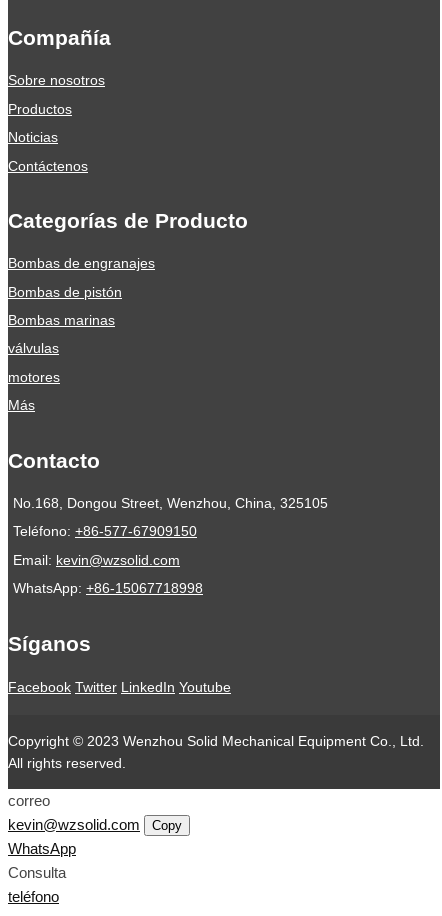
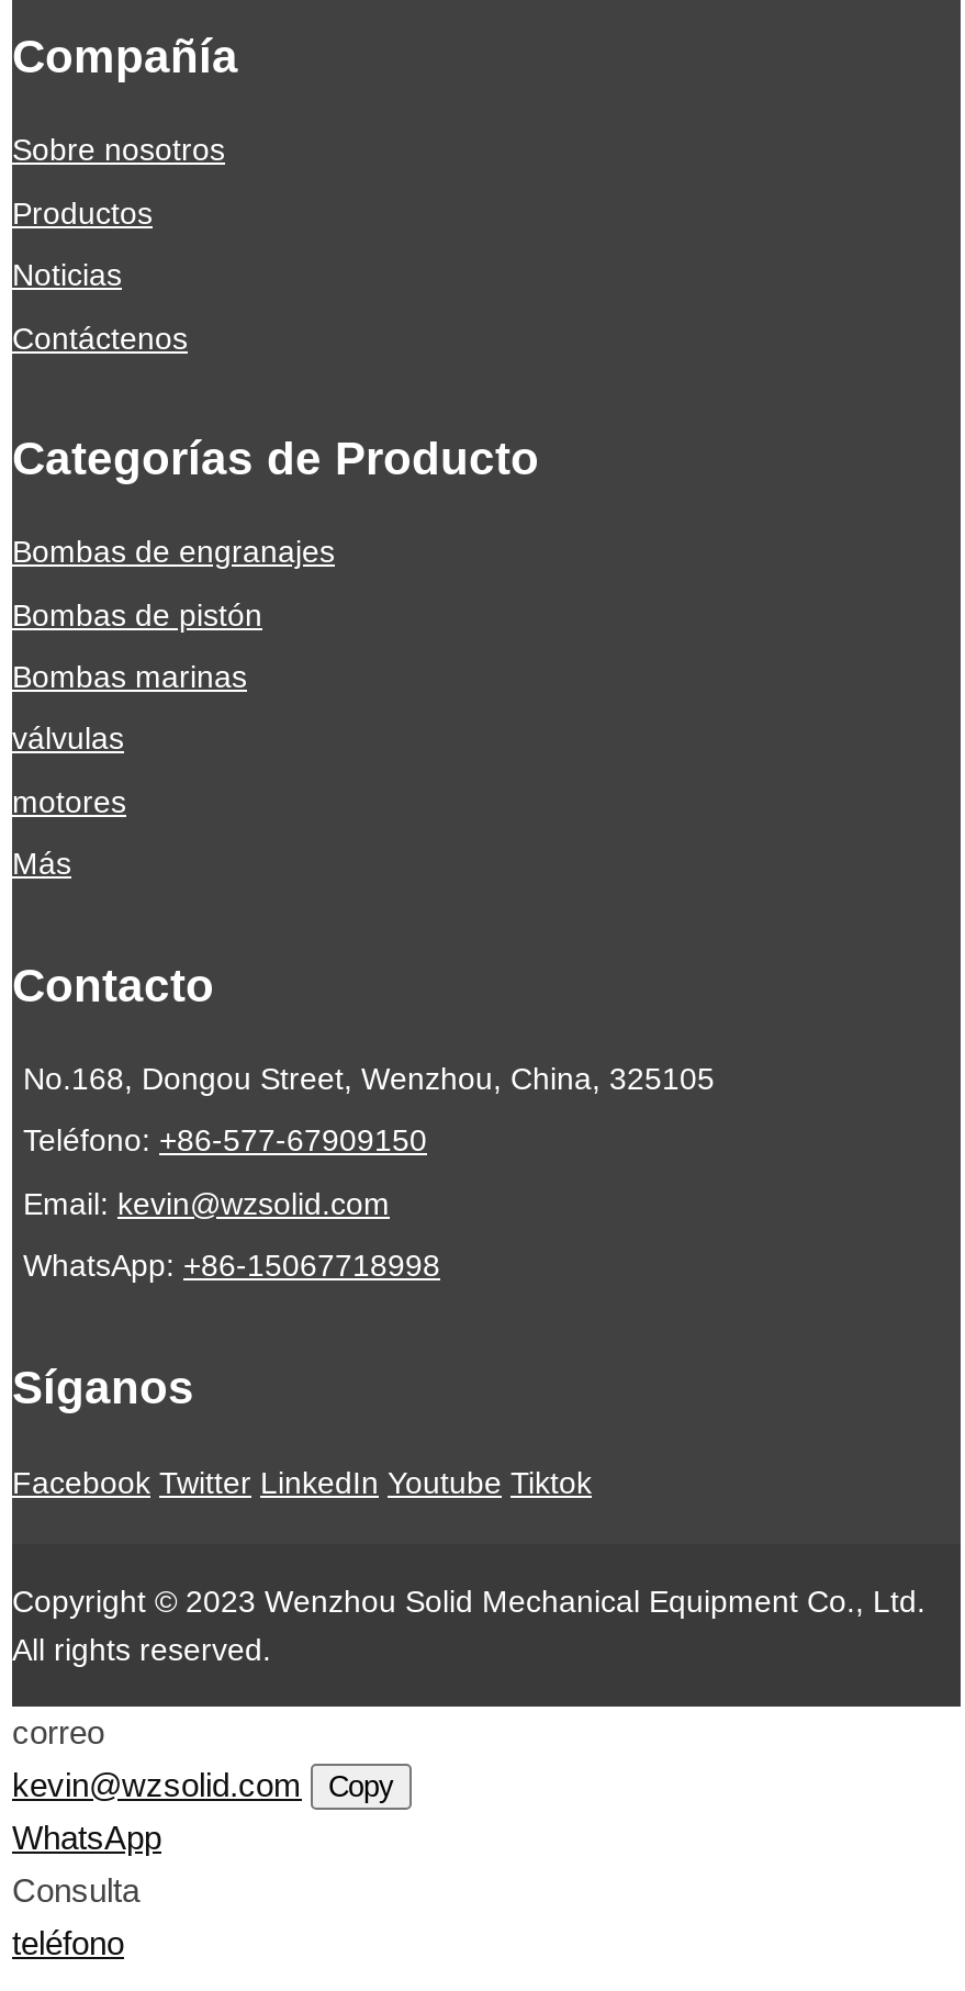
- Facebook Twitter LinkedIn Youtube
+ Facebook Twitter LinkedIn Youtube Tiktok
